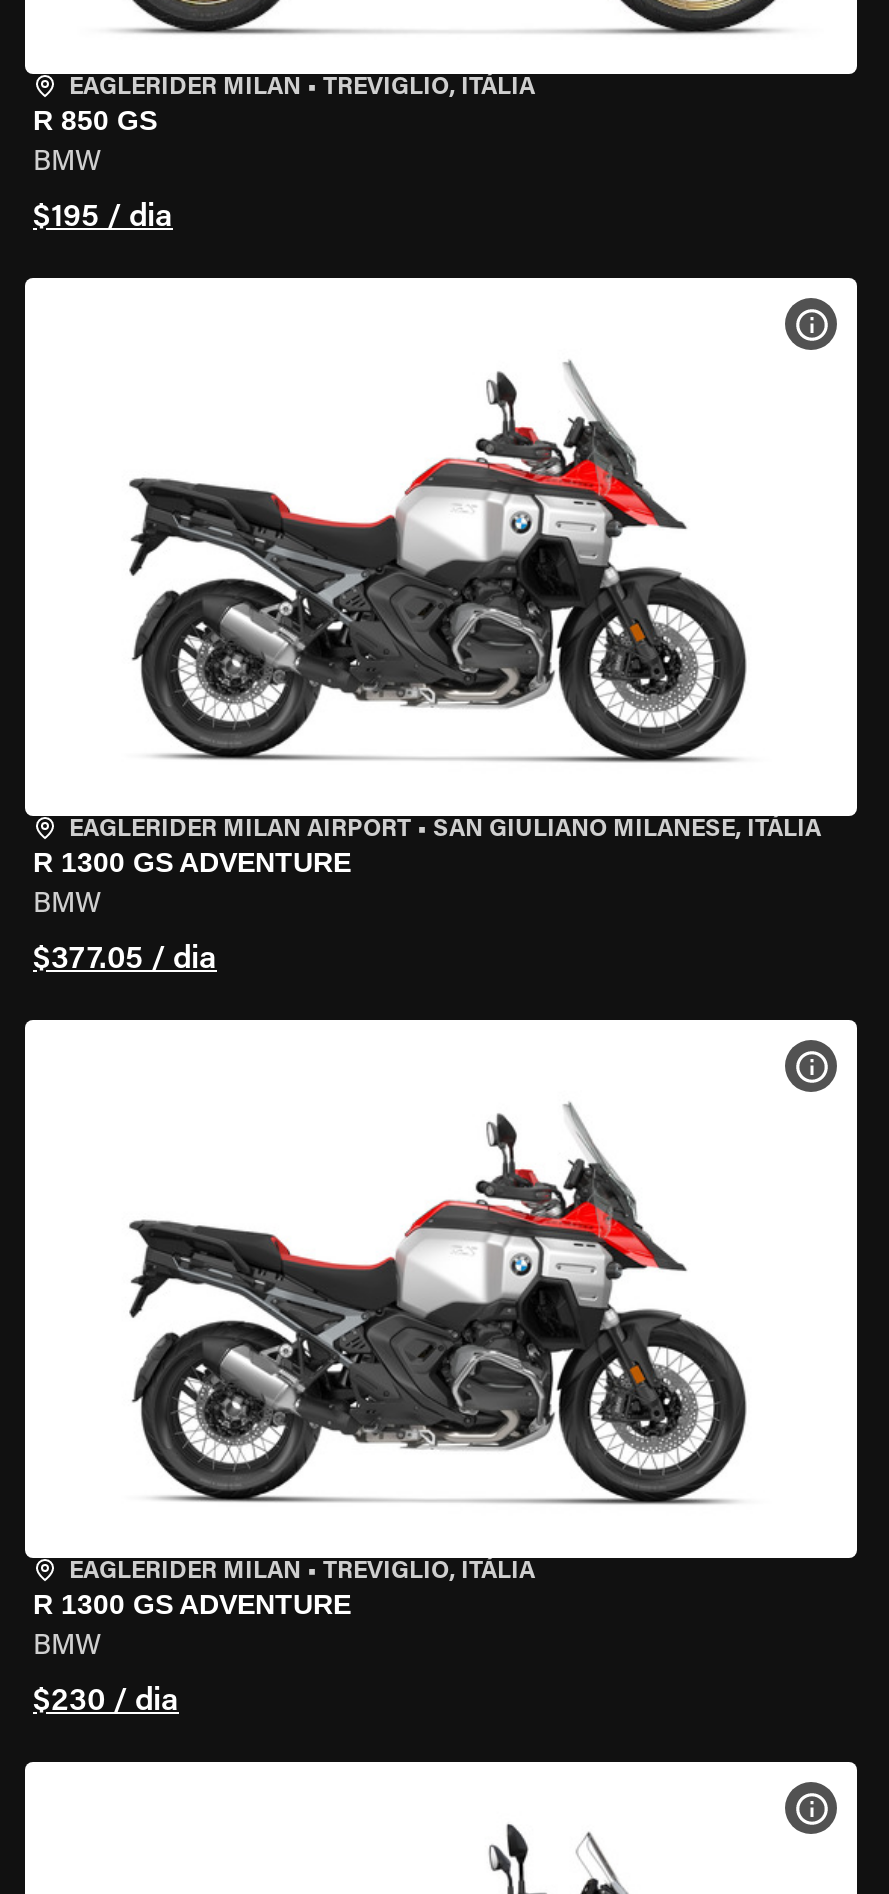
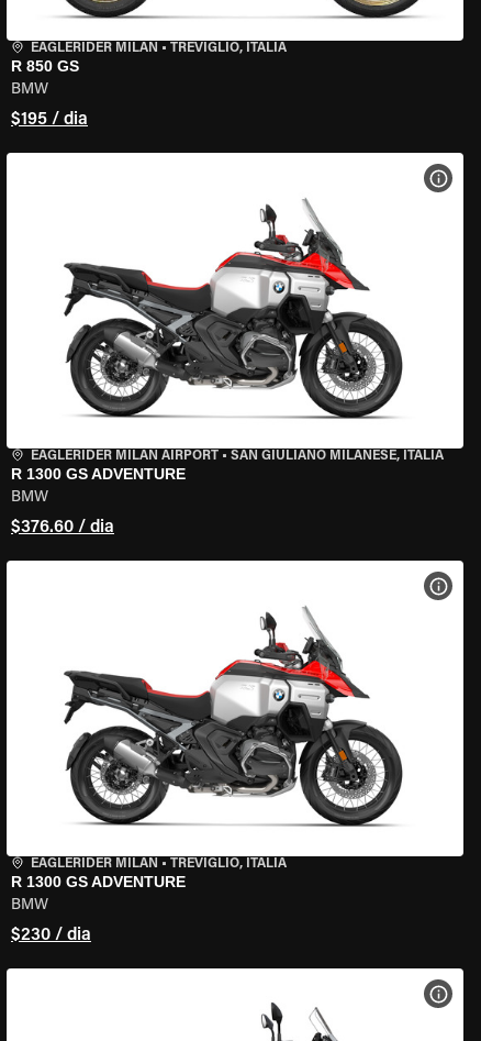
- $377.05 / dia
+ $376.60 / dia
